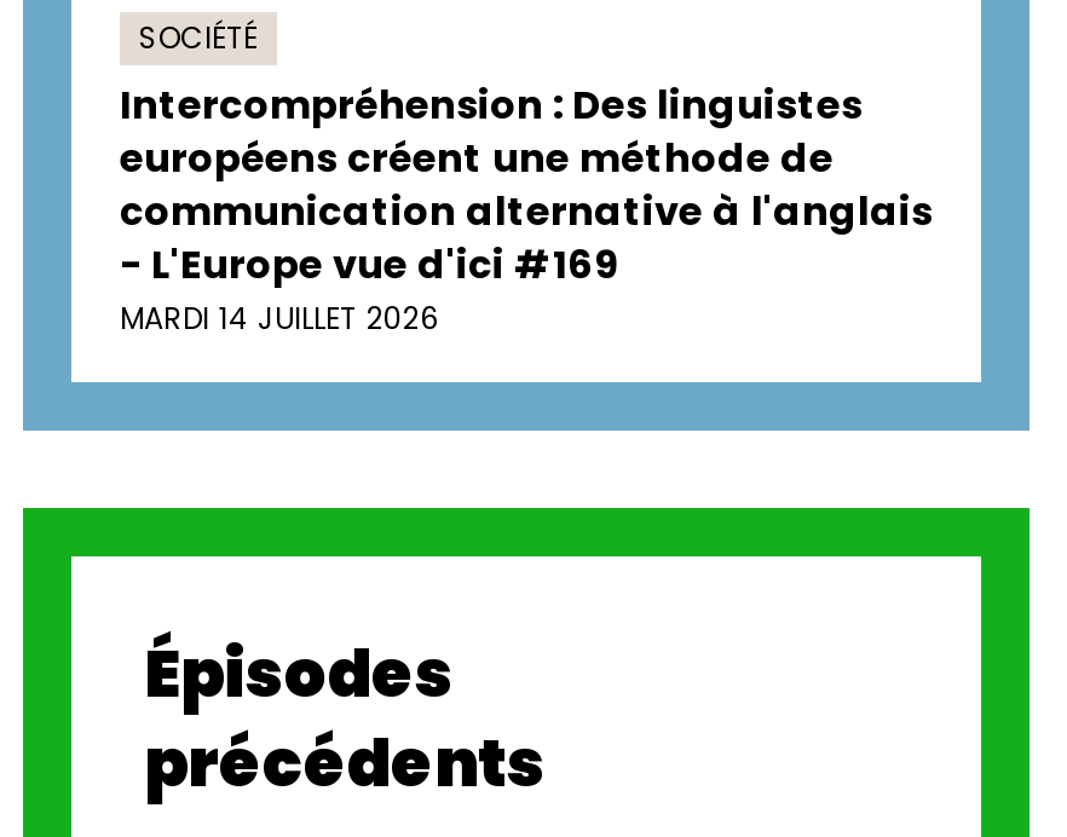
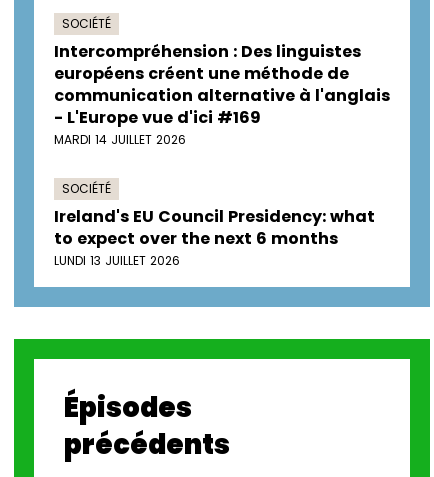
+ SOCIÉTÉ
+ Ireland's EU Council Presidency: what
+ to expect over the next 6 months
+ LUNDI 13 JUILLET 2026
